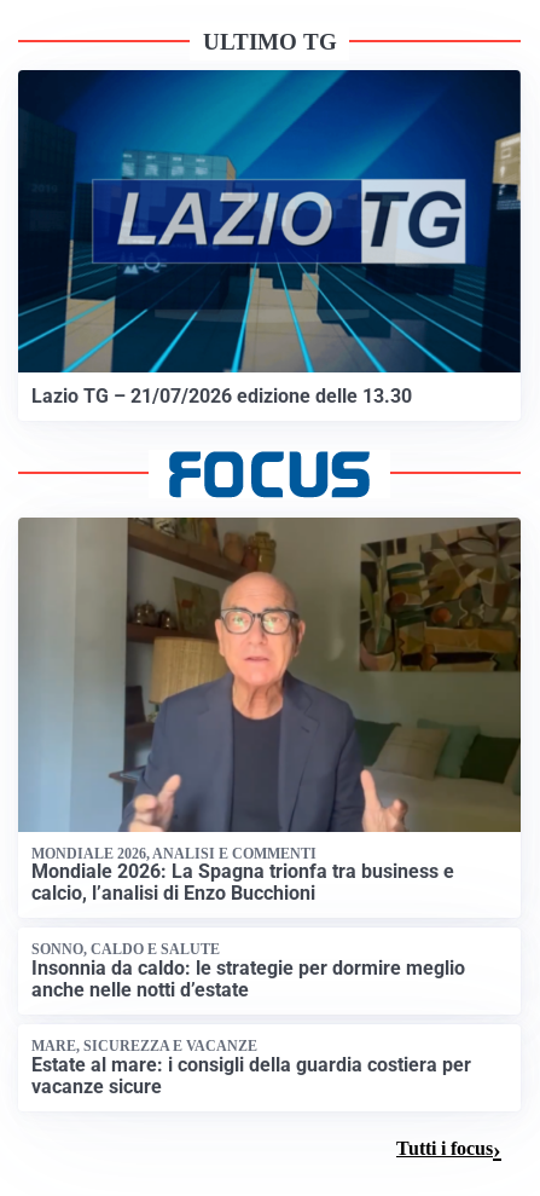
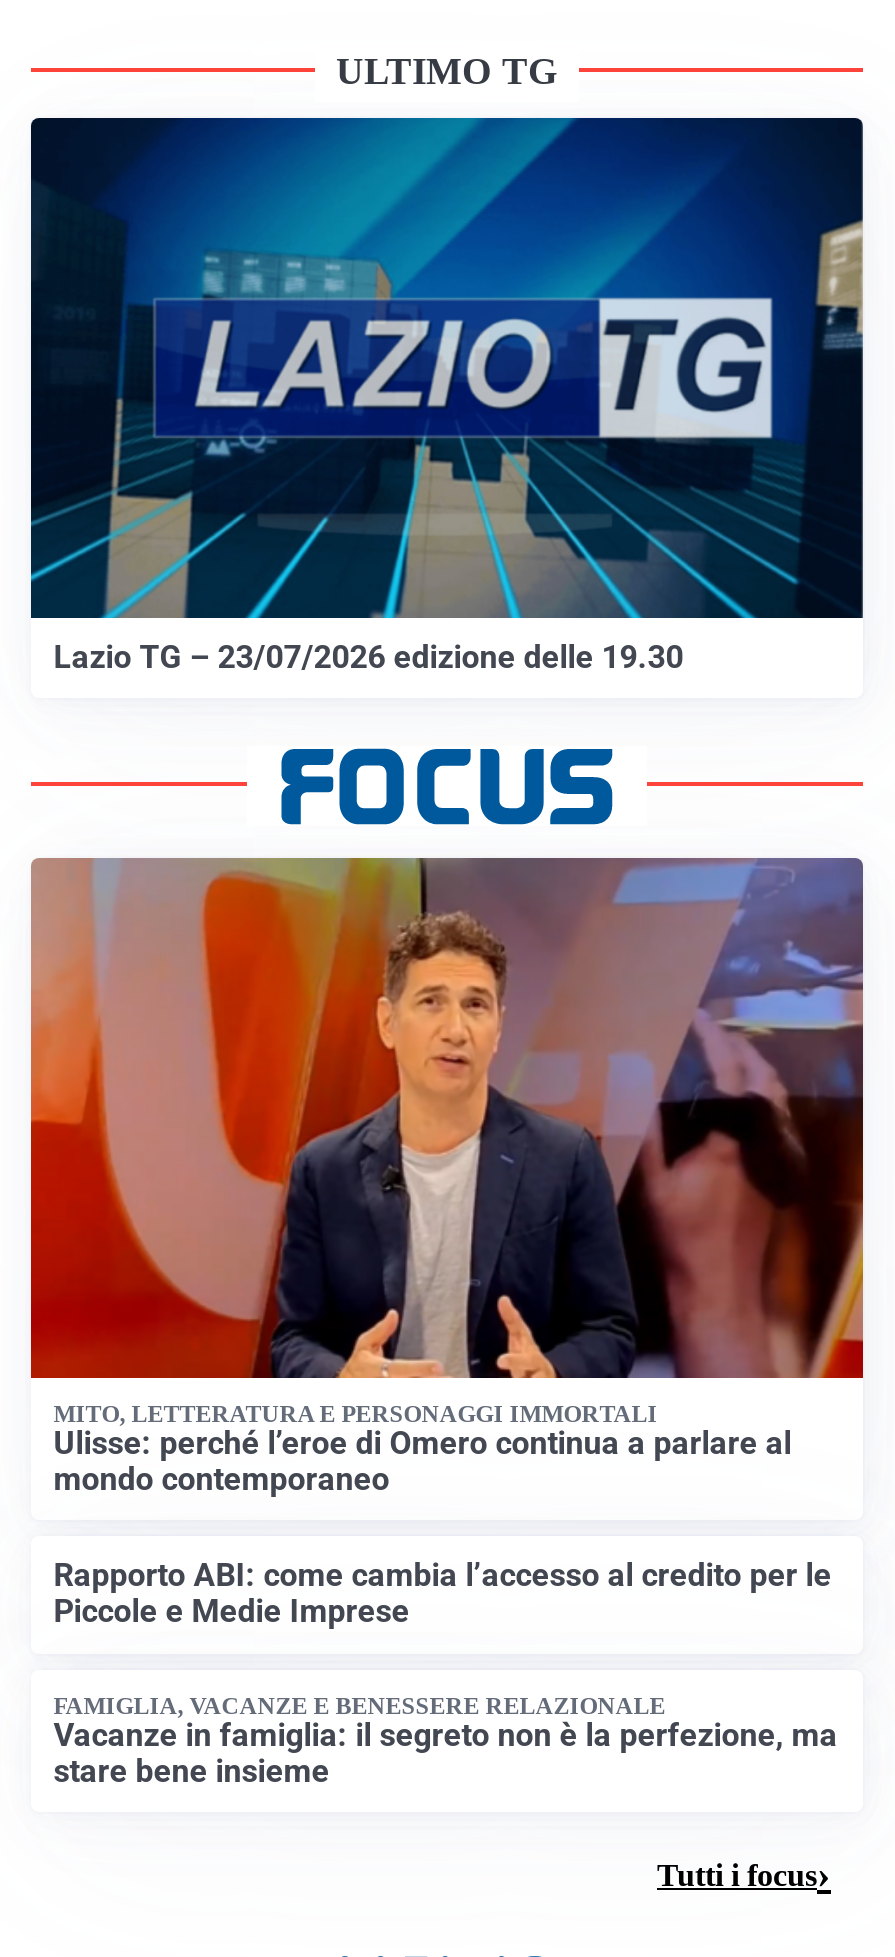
- Lazio TG – 21/07/2026 edizione delle 13.30
+ Lazio TG – 23/07/2026 edizione delle 19.30

- [image]
- MONDIALE 2026, ANALISI E COMMENTI
- Mondiale 2026: La Spagna trionfa tra business e
- calcio, l’analisi di Enzo Bucchioni
+ [image]
+ MITO, LETTERATURA E PERSONAGGI IMMORTALI
+ Ulisse: perché l’eroe di Omero continua a parlare al
+ mondo contemporaneo

- SONNO, CALDO E SALUTE
- Insonnia da caldo: le strategie per dormire meglio
- anche nelle notti d’estate
+ Rapporto ABI: come cambia l’accesso al credito per le
+ Piccole e Medie Imprese

- MARE, SICUREZZA E VACANZE
- Estate al mare: i consigli della guardia costiera per
- vacanze sicure
+ FAMIGLIA, VACANZE E BENESSERE RELAZIONALE
+ Vacanze in famiglia: il segreto non è la perfezione, ma
+ stare bene insieme
